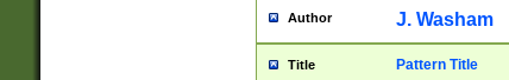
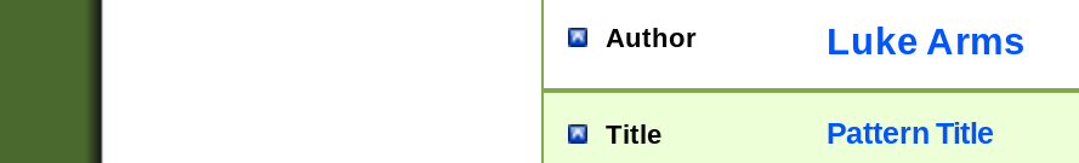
- J. Washam
+ Luke Arms
